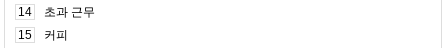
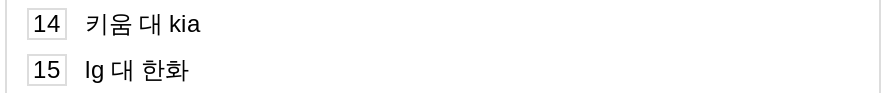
- 초과 근무
+ 키움 대 kia

- 커피
+ lg 대 한화
